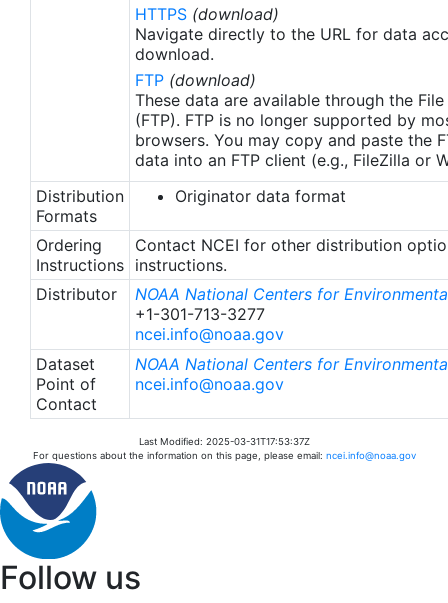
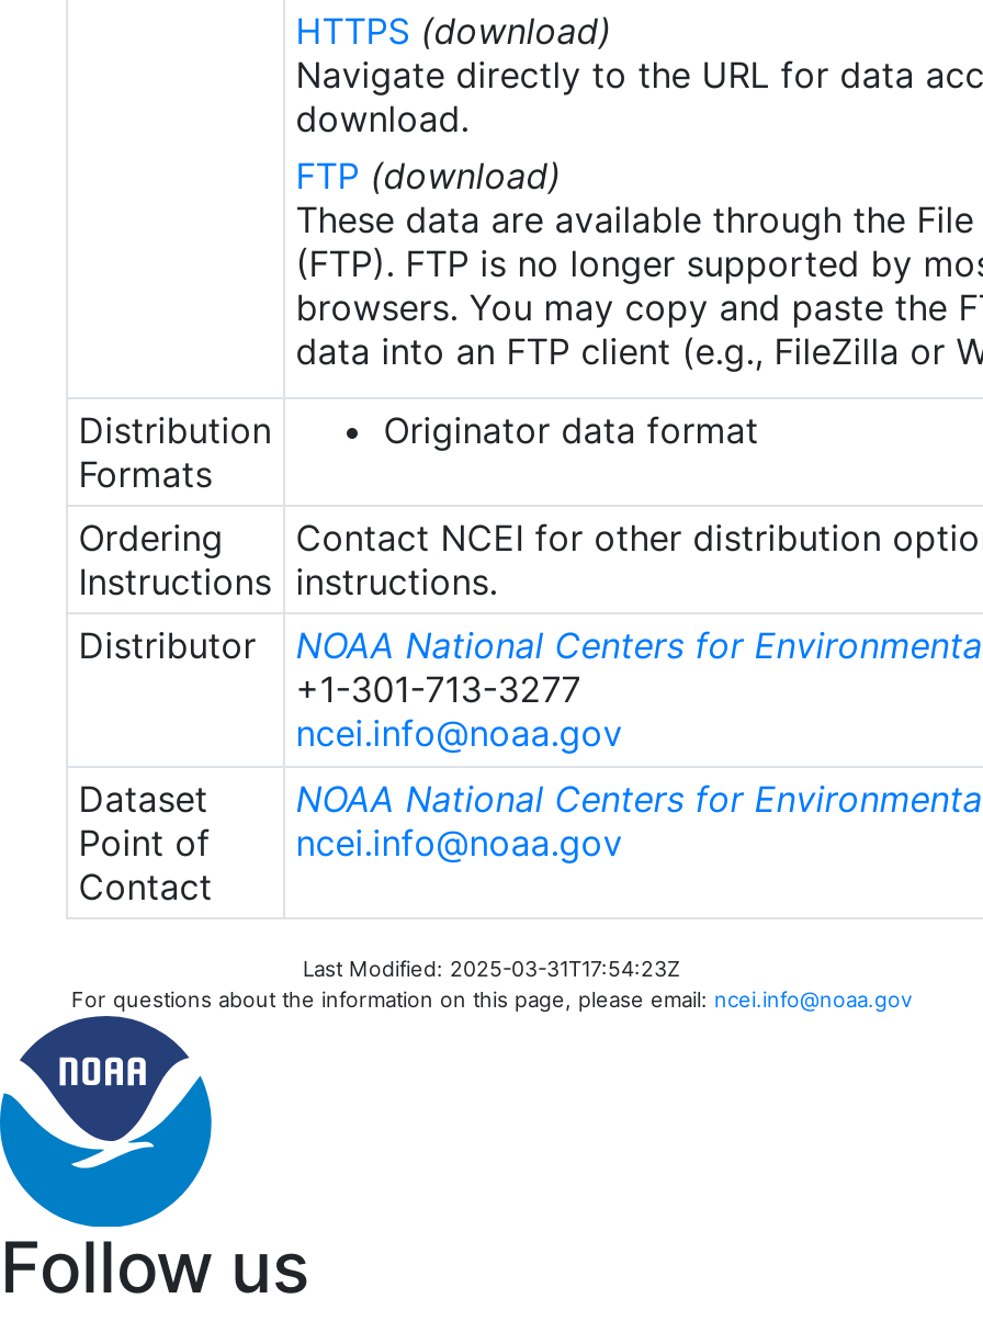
- Last Modified: 2025-03-31T17:53:37Z
+ Last Modified: 2025-03-31T17:54:23Z
